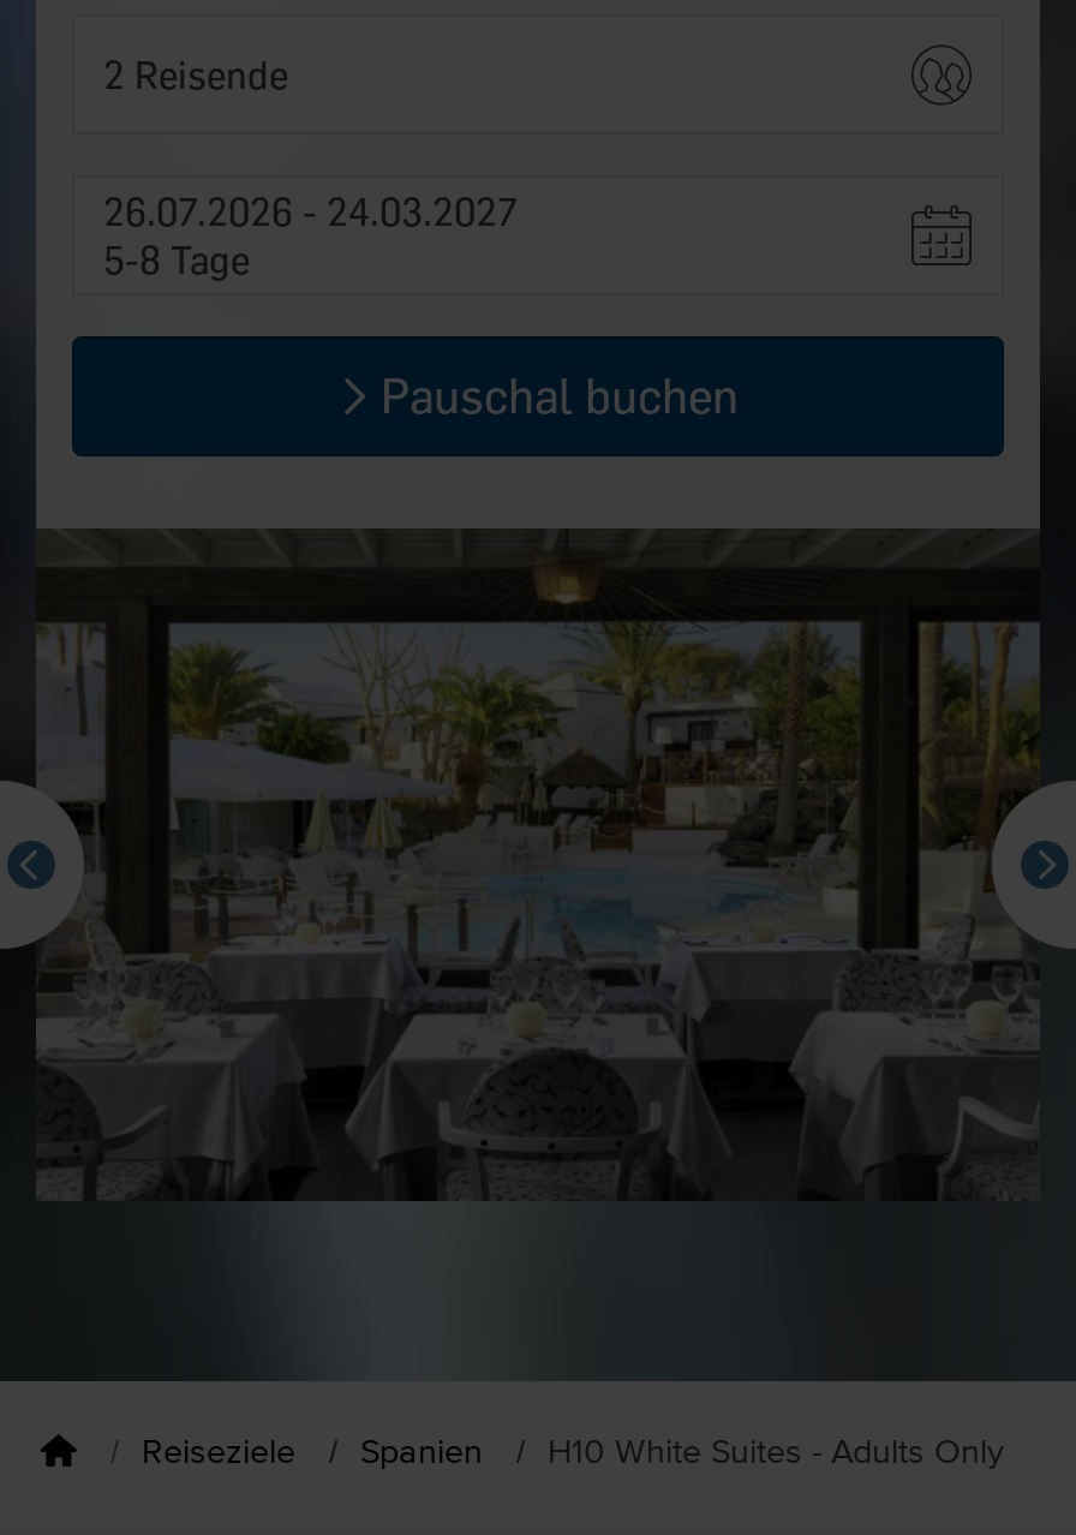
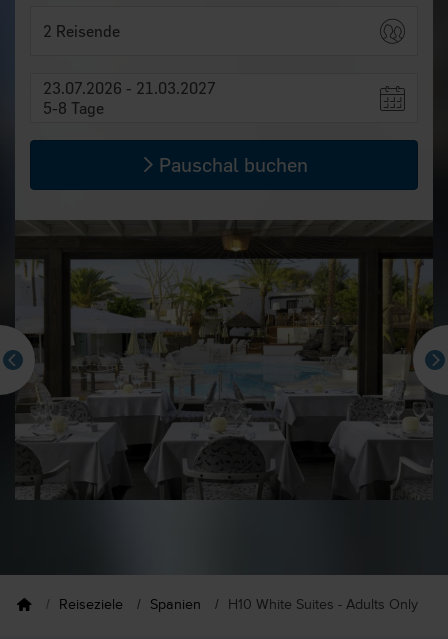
- 26.07.2026 - 24.03.2027
+ 23.07.2026 - 21.03.2027
